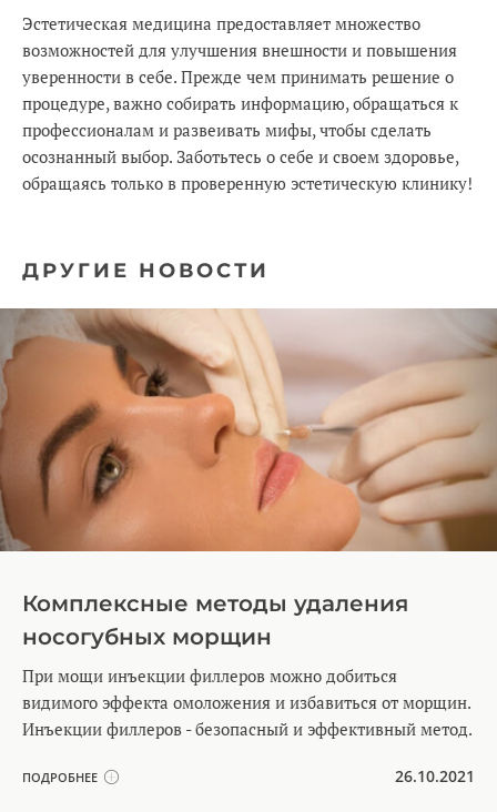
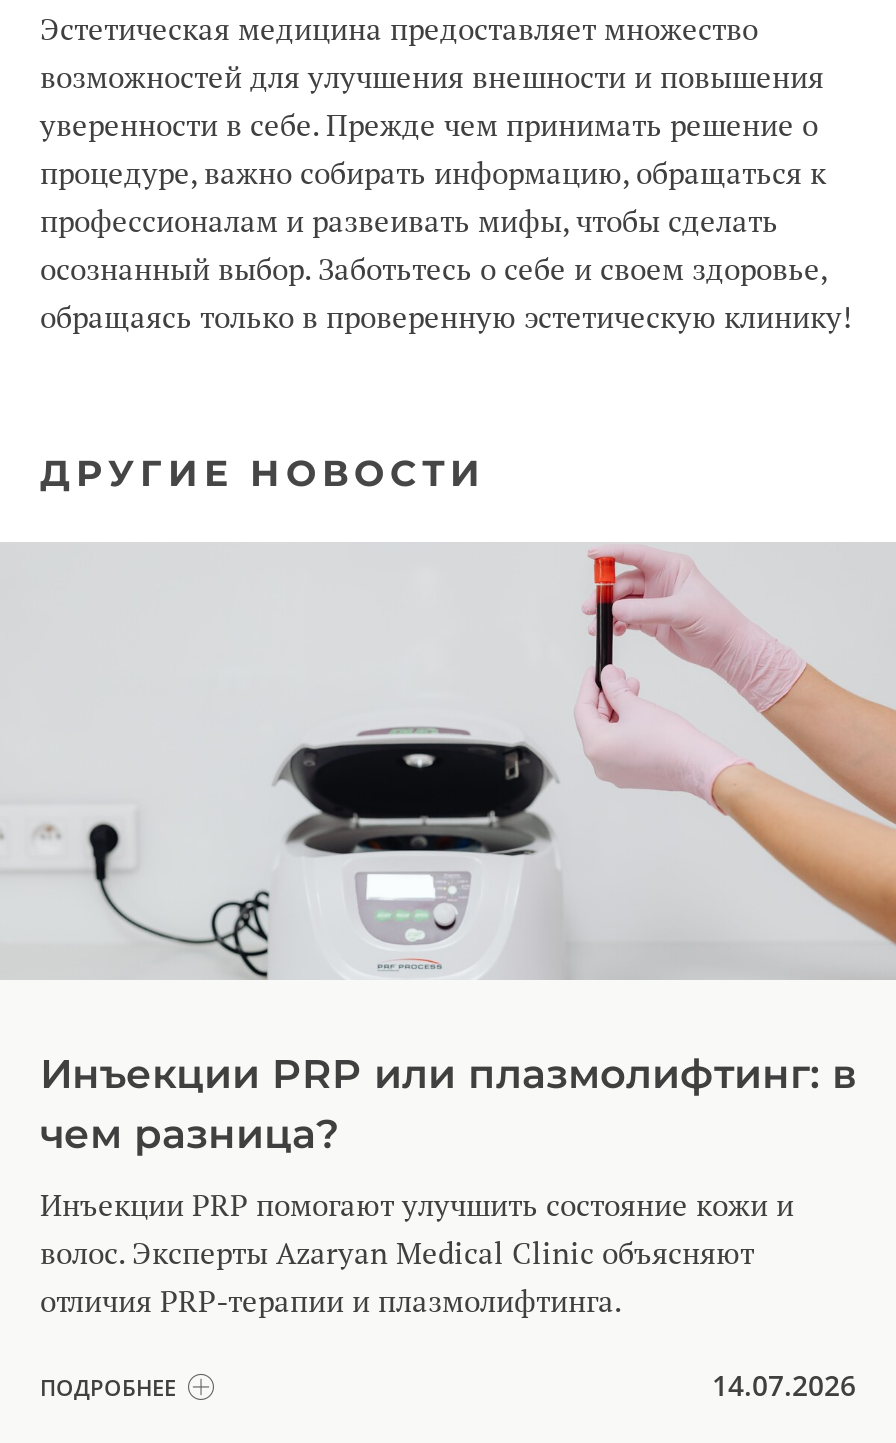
- [image]
- Комплексные методы удаления
- носогубных морщин
+ [image]
+ Инъекции PRP или плазмолифтинг: в
+ чем разница?

- При мощи инъекции филлеров можно добиться
- видимого эффекта омоложения и избавиться от морщин.
- Инъекции филлеров - безопасный и эффективный метод.
+ Инъекции PRP помогают улучшить состояние кожи и
+ волос. Эксперты Azaryan Medical Clinic объясняют
+ отличия PRP-терапии и плазмолифтинга.

- 26.10.2021
+ 14.07.2026
